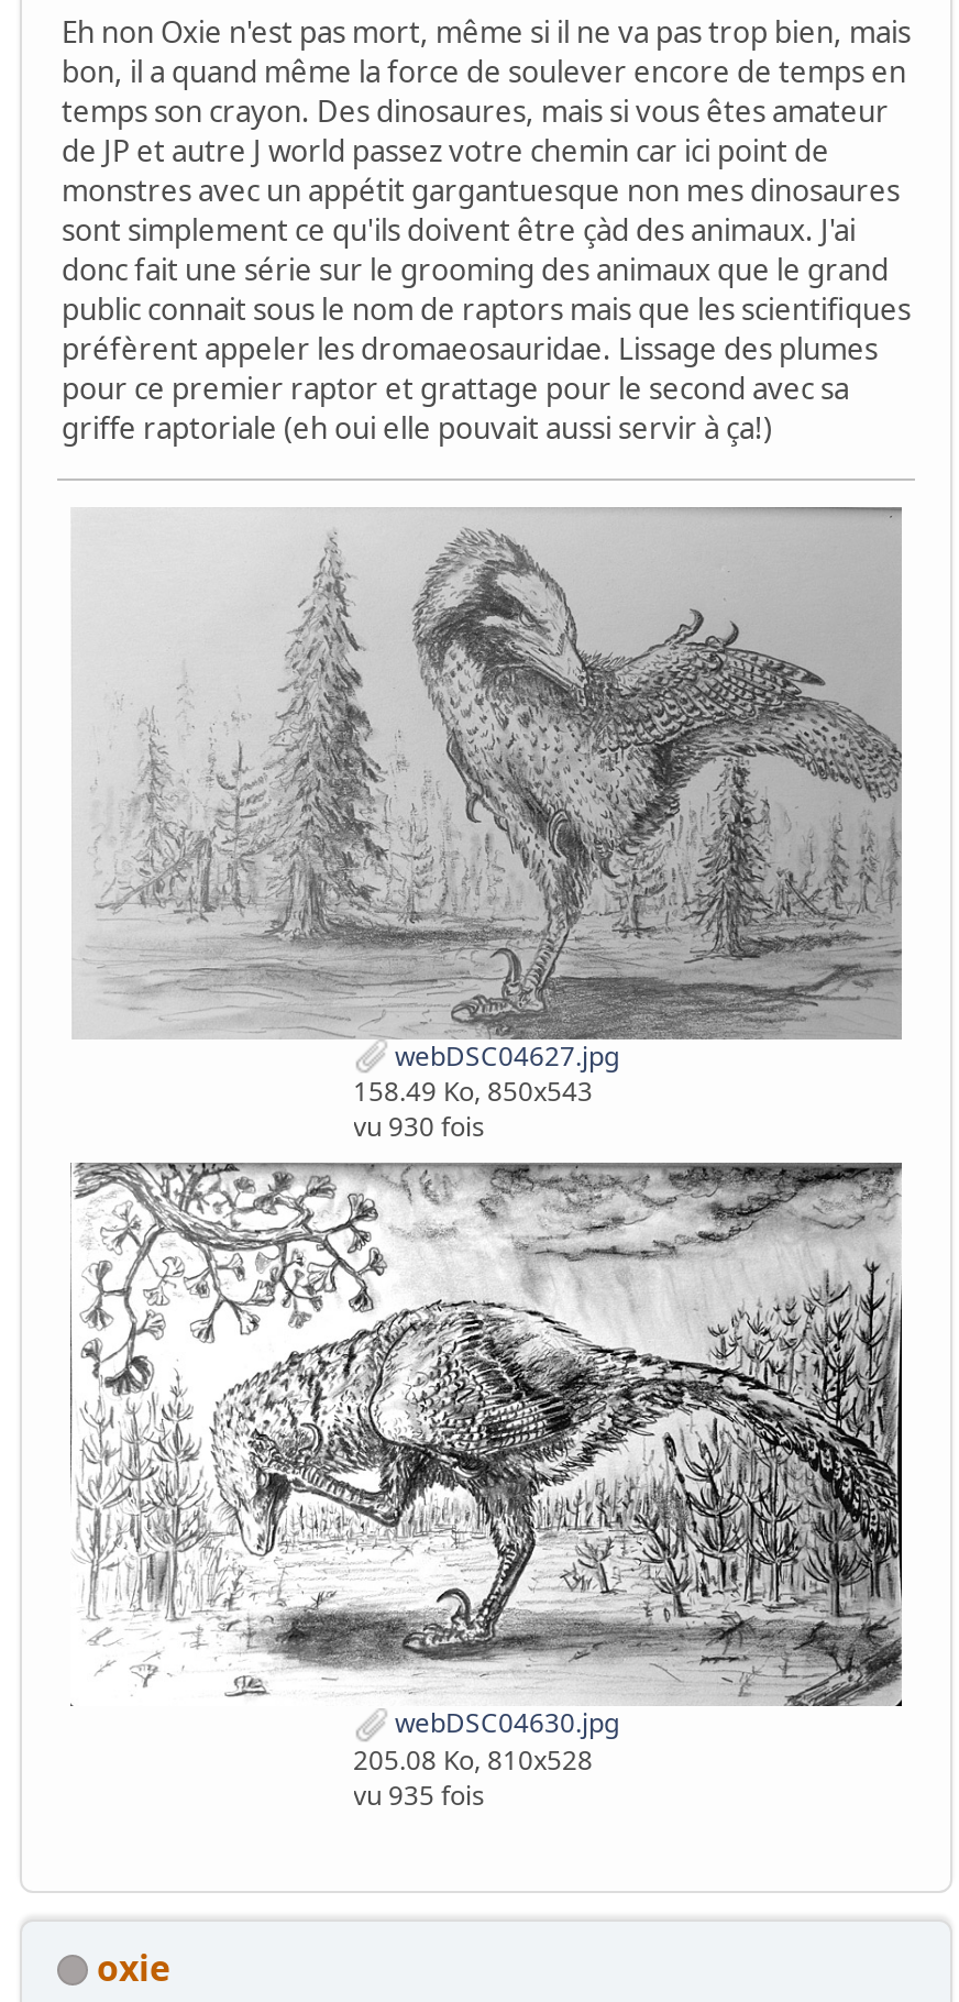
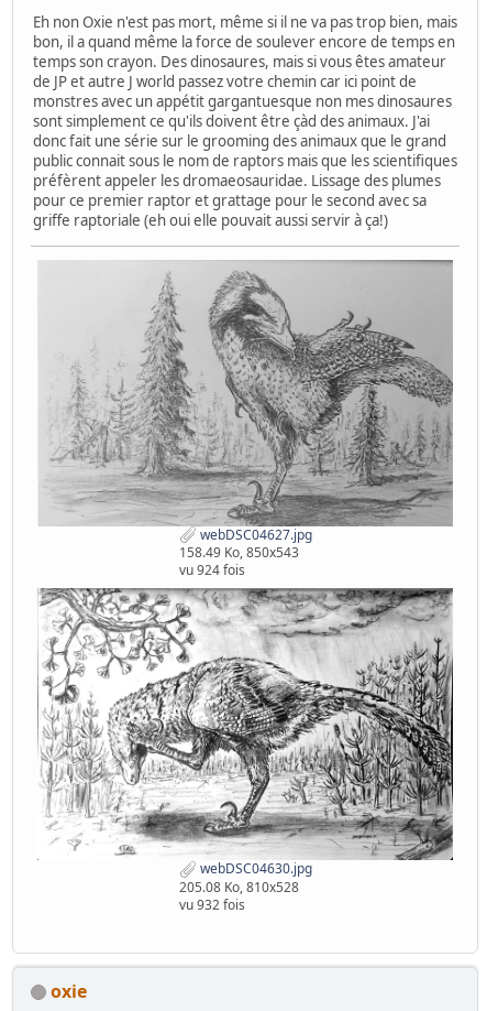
- vu 930 fois
+ vu 924 fois

- vu 935 fois
+ vu 932 fois
